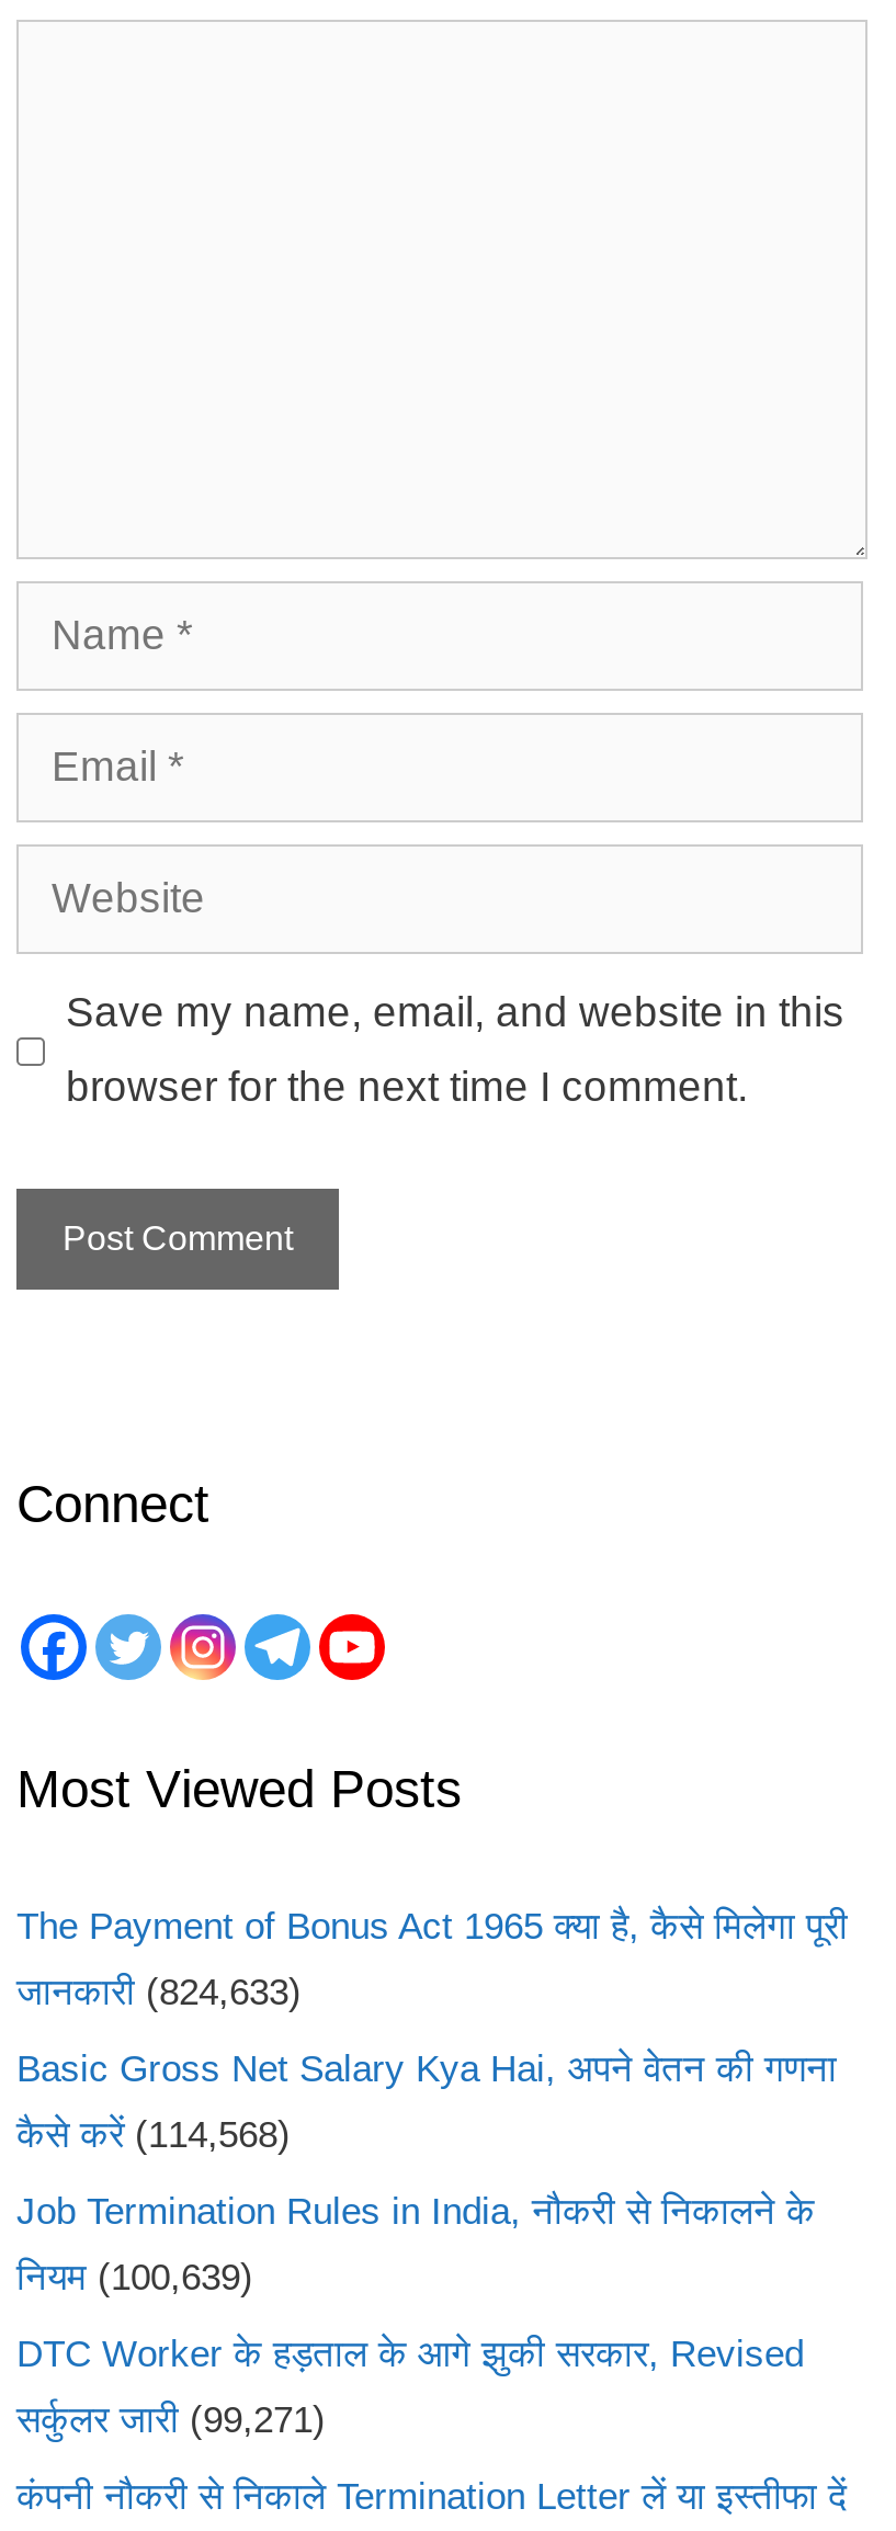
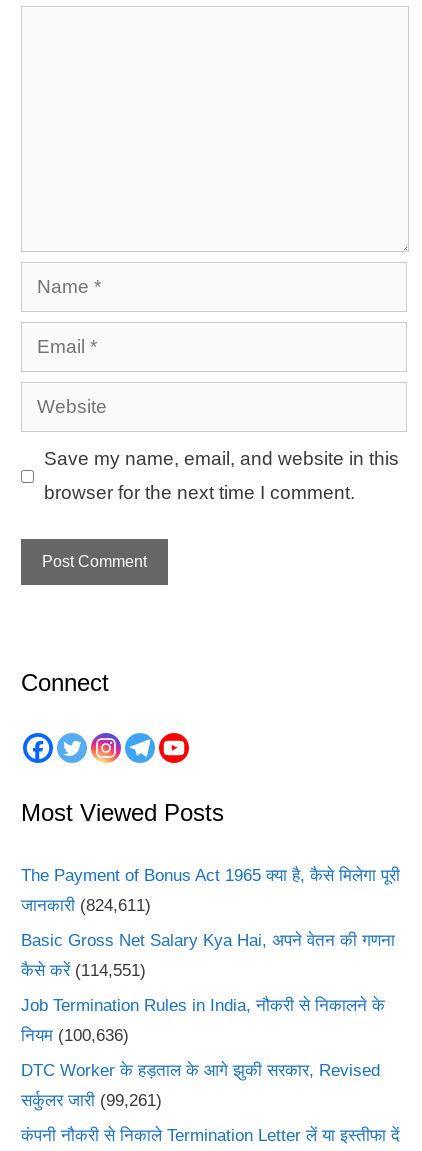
- जानकारी (824,633)
+ जानकारी (824,611)

- कैसे करें (114,568)
+ कैसे करें (114,551)

- नियम (100,639)
+ नियम (100,636)

- सर्कुलर जारी (99,271)
+ सर्कुलर जारी (99,261)
